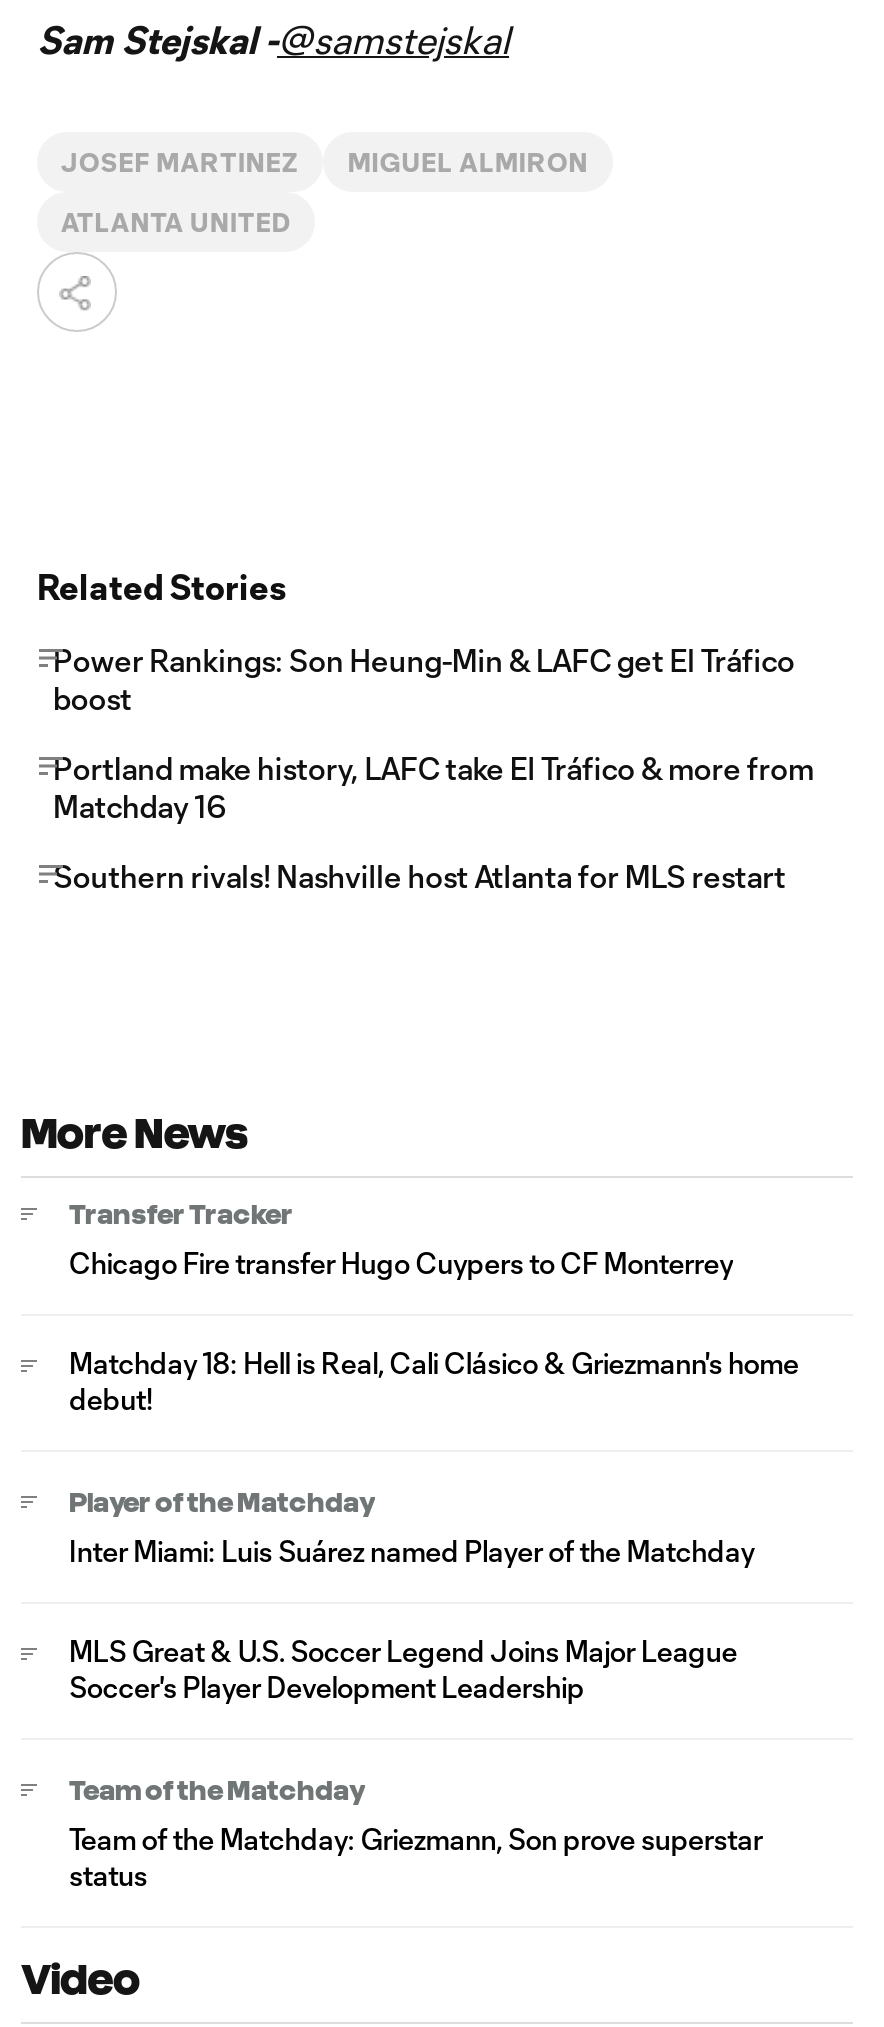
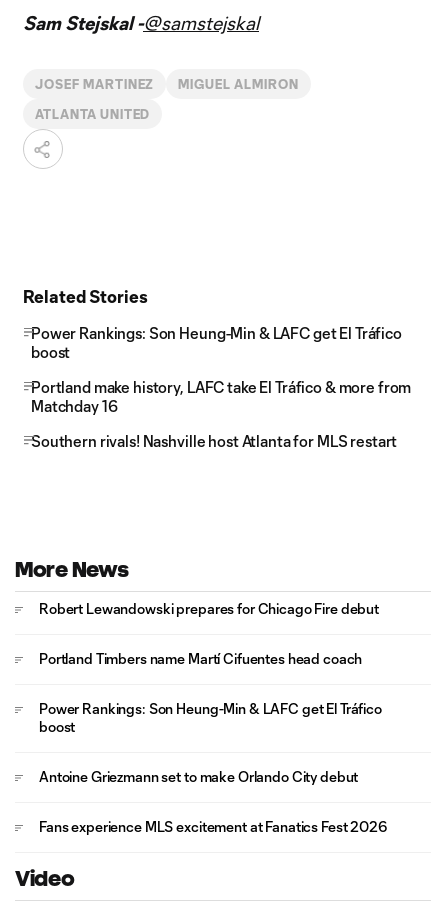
- Transfer Tracker
- Chicago Fire transfer Hugo Cuypers to CF Monterrey
- Matchday 18: Hell is Real, Cali Clásico & Griezmann's home
- debut!
- Player of the Matchday
- Inter Miami: Luis Suárez named Player of the Matchday
- MLS Great & U.S. Soccer Legend Joins Major League
- Soccer's Player Development Leadership
- Team of the Matchday
- Team of the Matchday: Griezmann, Son prove superstar
- status
+ Robert Lewandowski prepares for Chicago Fire debut
+ Portland Timbers name Martí Cifuentes head coach
+ Power Rankings: Son Heung-Min & LAFC get El Tráfico
+ boost
+ Antoine Griezmann set to make Orlando City debut
+ Fans experience MLS excitement at Fanatics Fest 2026
